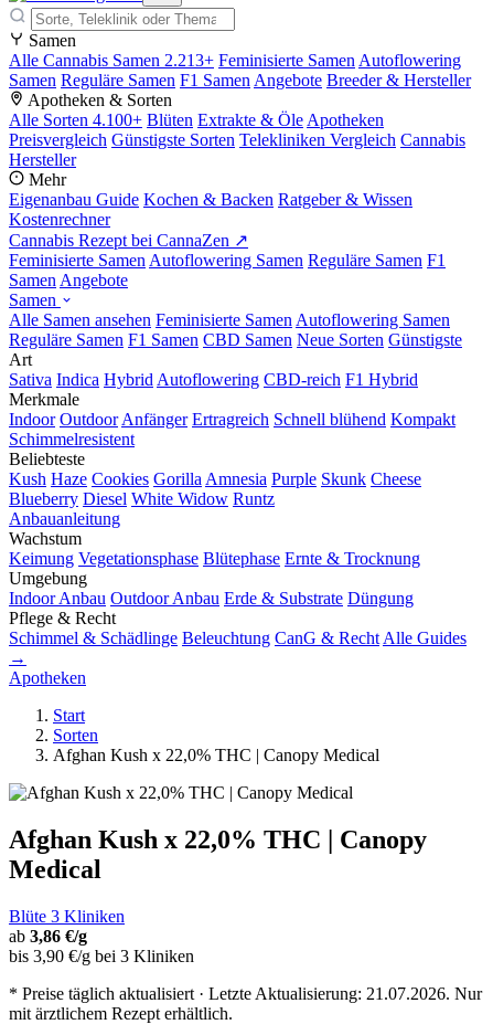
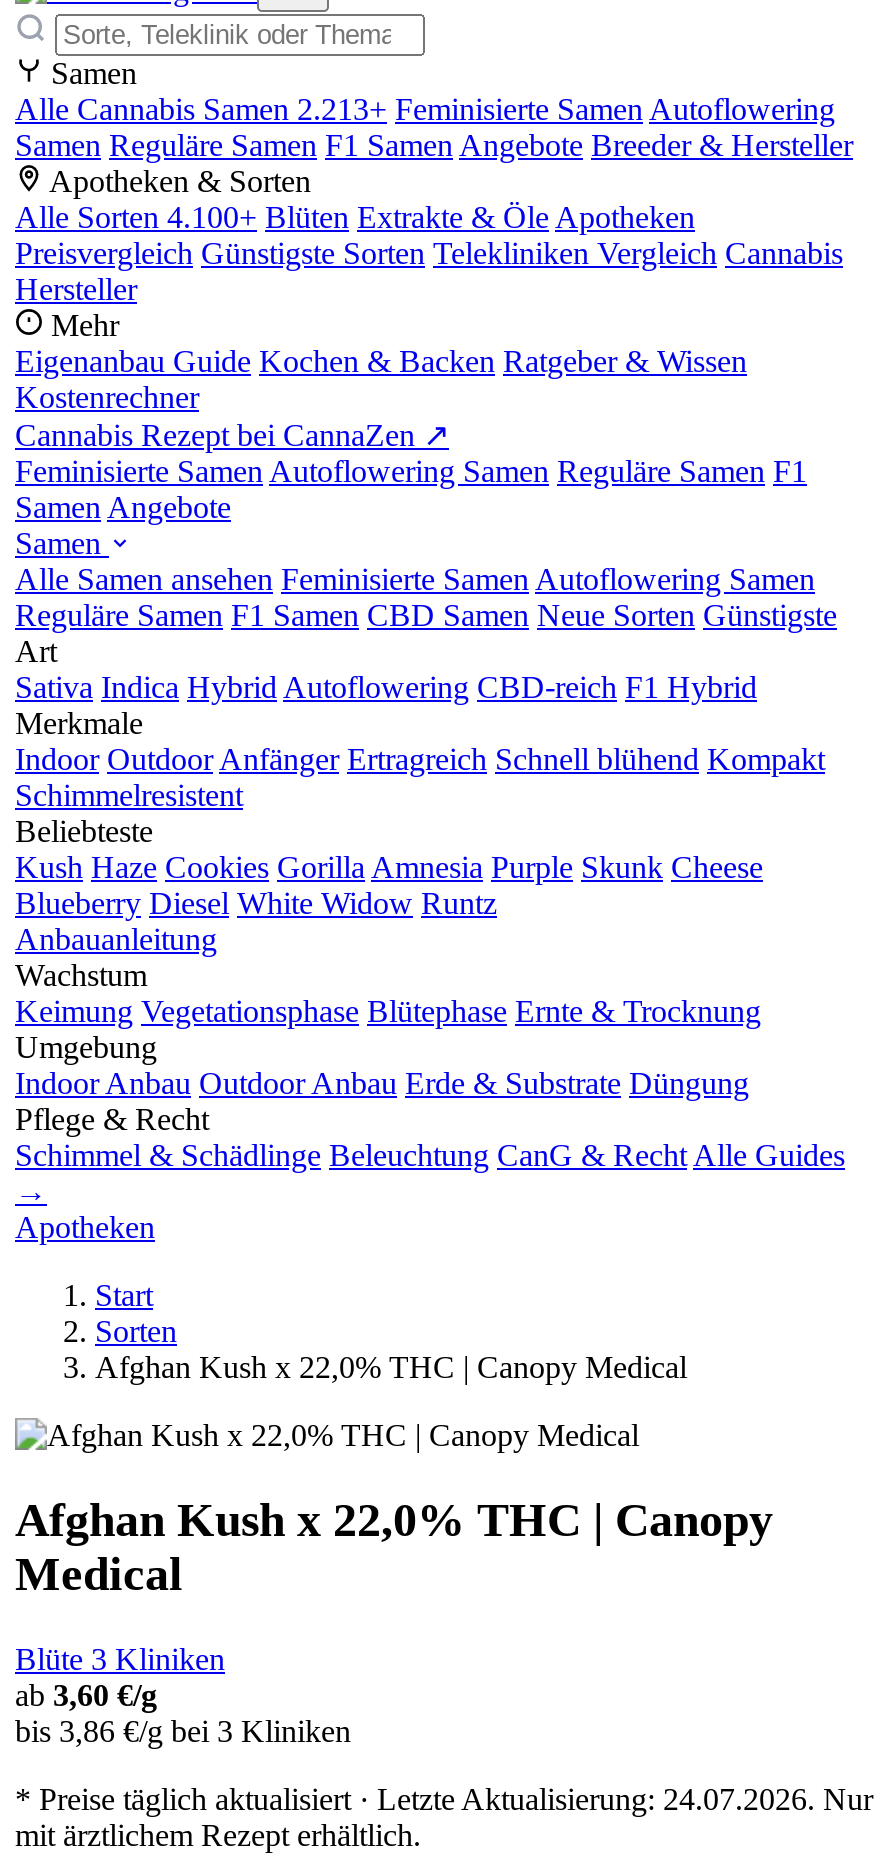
- ab 3,86 €/g
+ ab 3,60 €/g

- bis 3,90 €/g bei 3 Kliniken
+ bis 3,86 €/g bei 3 Kliniken

- * Preise täglich aktualisiert · Letzte Aktualisierung: 21.07.2026. Nur
+ * Preise täglich aktualisiert · Letzte Aktualisierung: 24.07.2026. Nur
